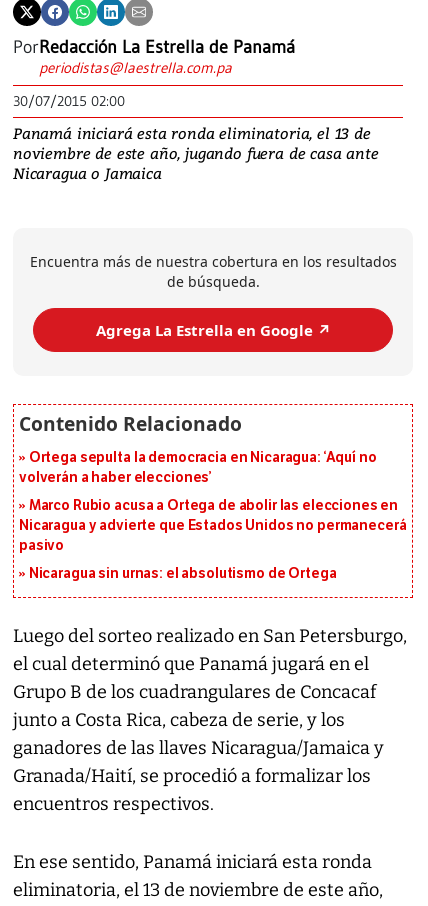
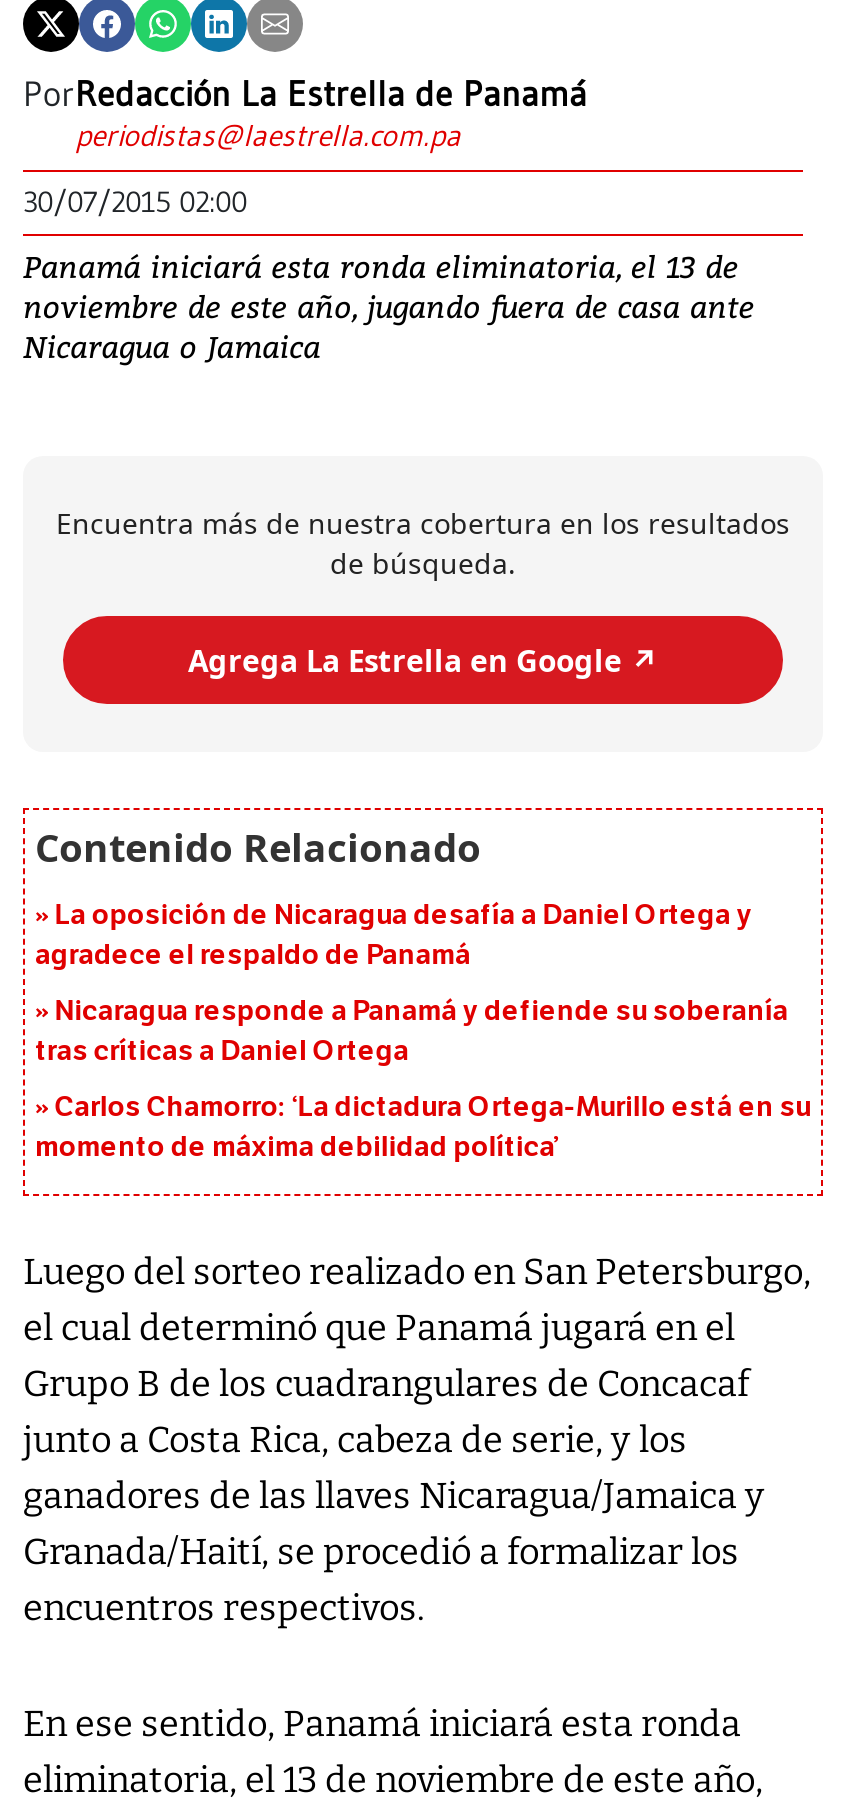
- Ortega sepulta la democracia en Nicaragua: ‘Aquí no
- volverán a haber elecciones’
+ La oposición de Nicaragua desafía a Daniel Ortega y
+ agradece el respaldo de Panamá

- Marco Rubio acusa a Ortega de abolir las elecciones en
- Nicaragua y advierte que Estados Unidos no permanecerá
- pasivo
+ Nicaragua responde a Panamá y defiende su soberanía
+ tras críticas a Daniel Ortega

- Nicaragua sin urnas: el absolutismo de Ortega
+ Carlos Chamorro: ‘La dictadura Ortega-Murillo está en su
+ momento de máxima debilidad política’
